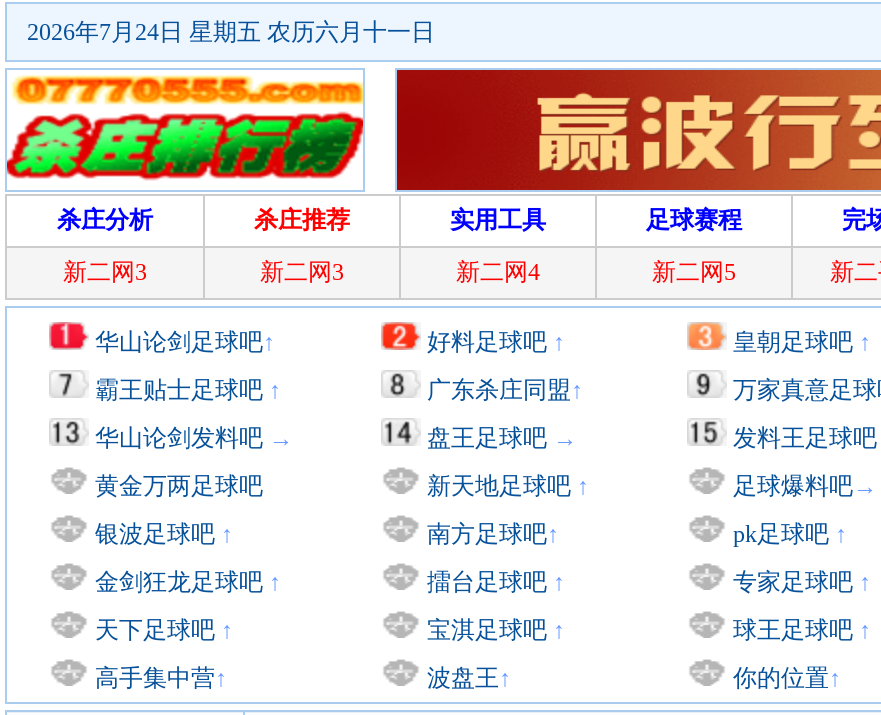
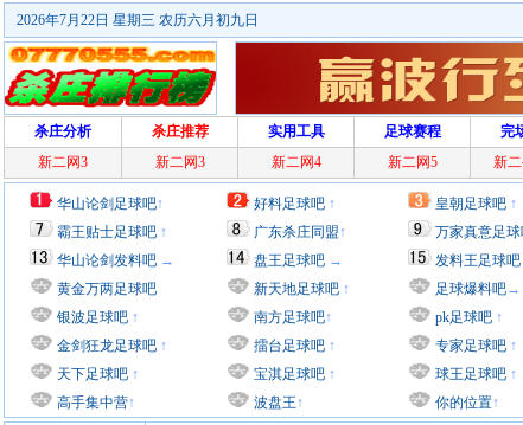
- 2026年7月24日 星期五 农历六月十一日
+ 2026年7月22日 星期三 农历六月初九日
